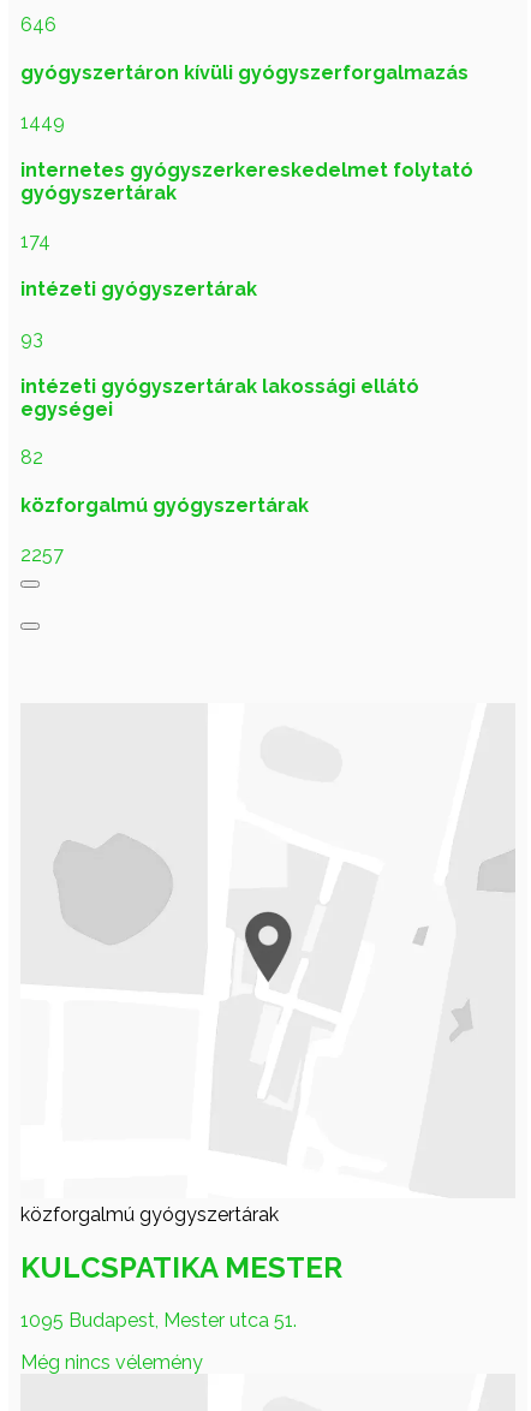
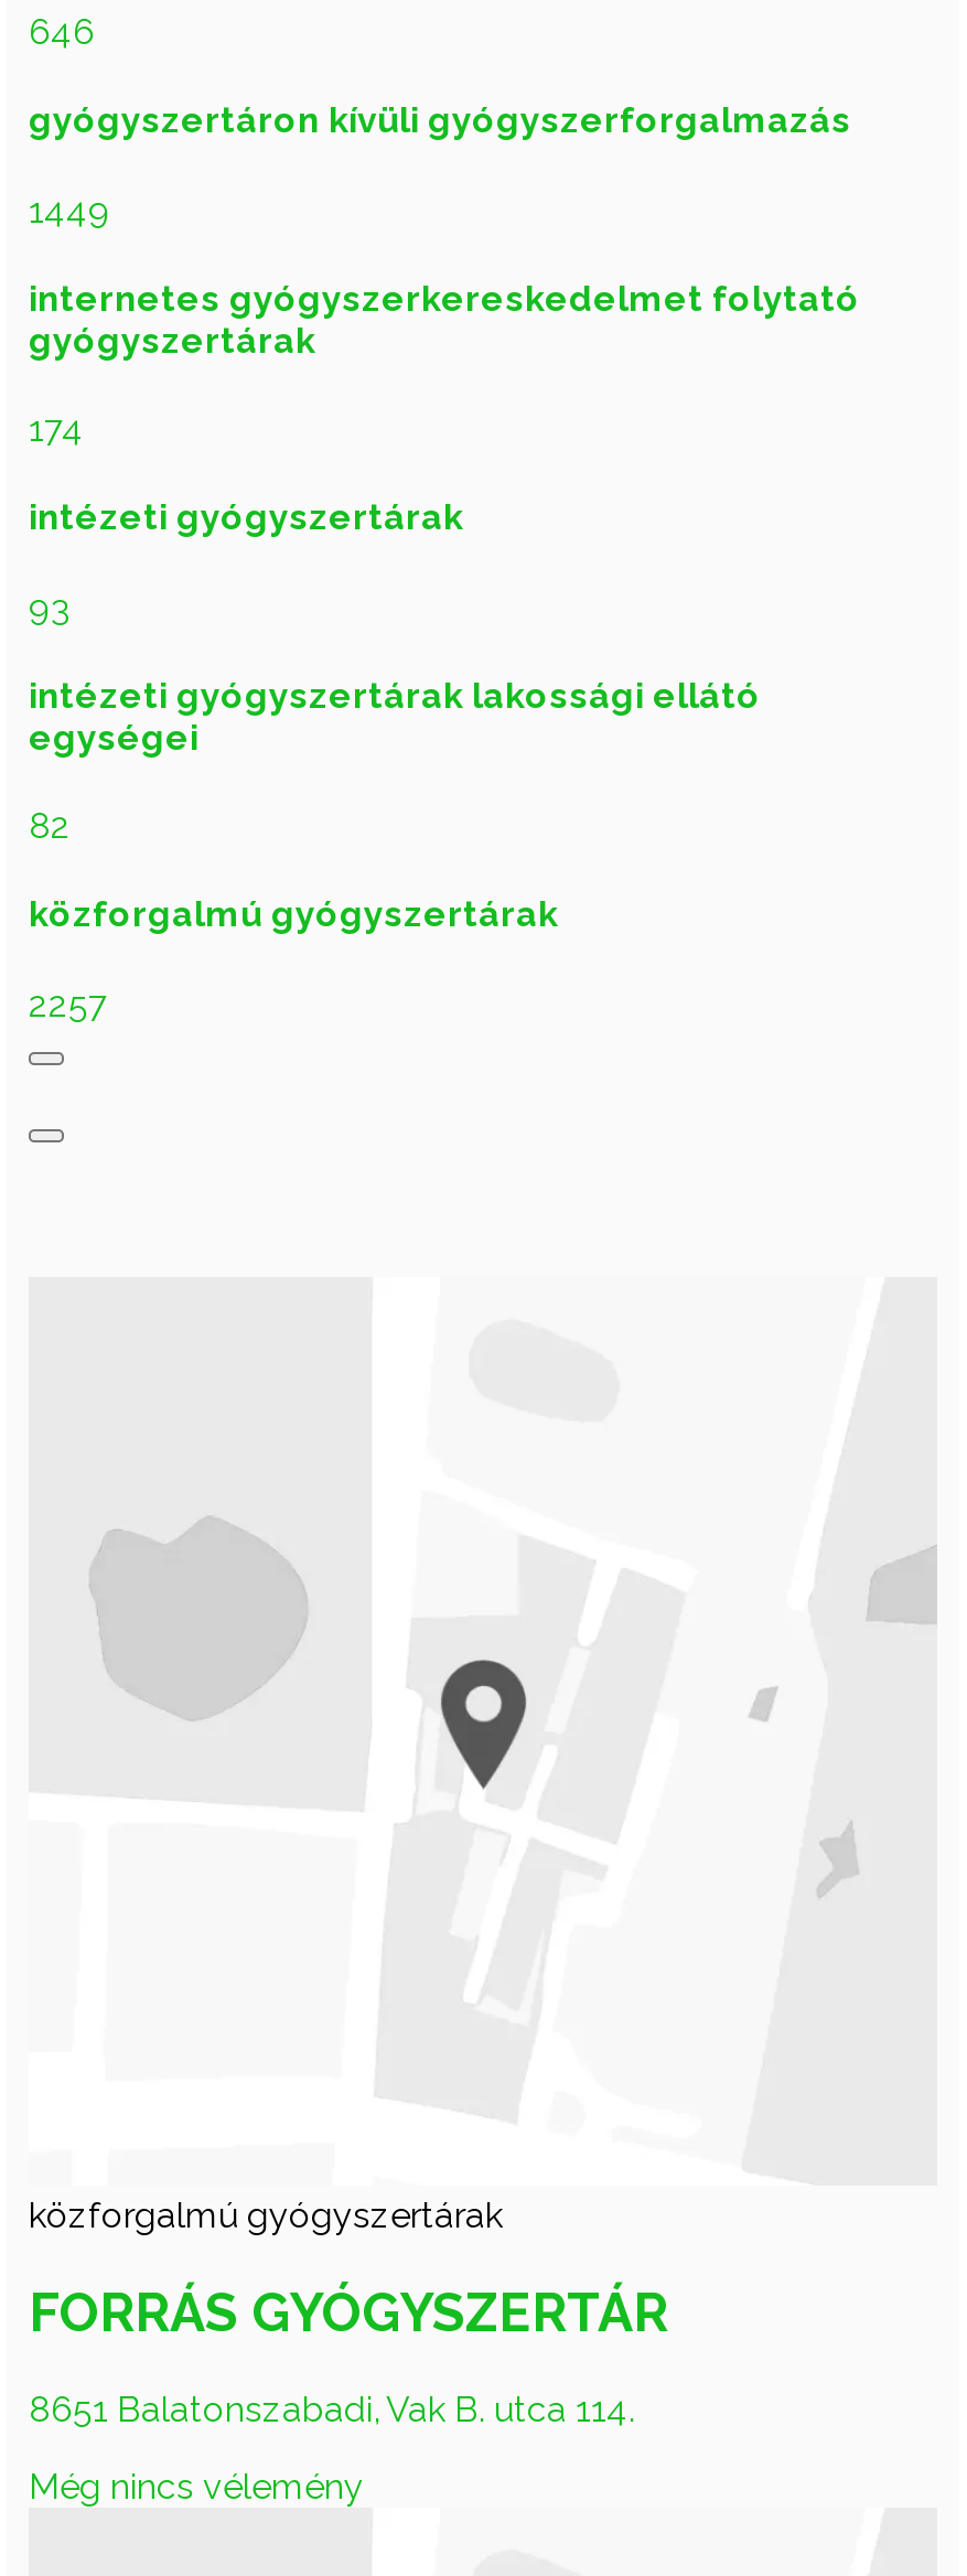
- KULCSPATIKA MESTER
+ FORRÁS GYÓGYSZERTÁR

- 1095 Budapest, Mester utca 51.
+ 8651 Balatonszabadi, Vak B. utca 114.
